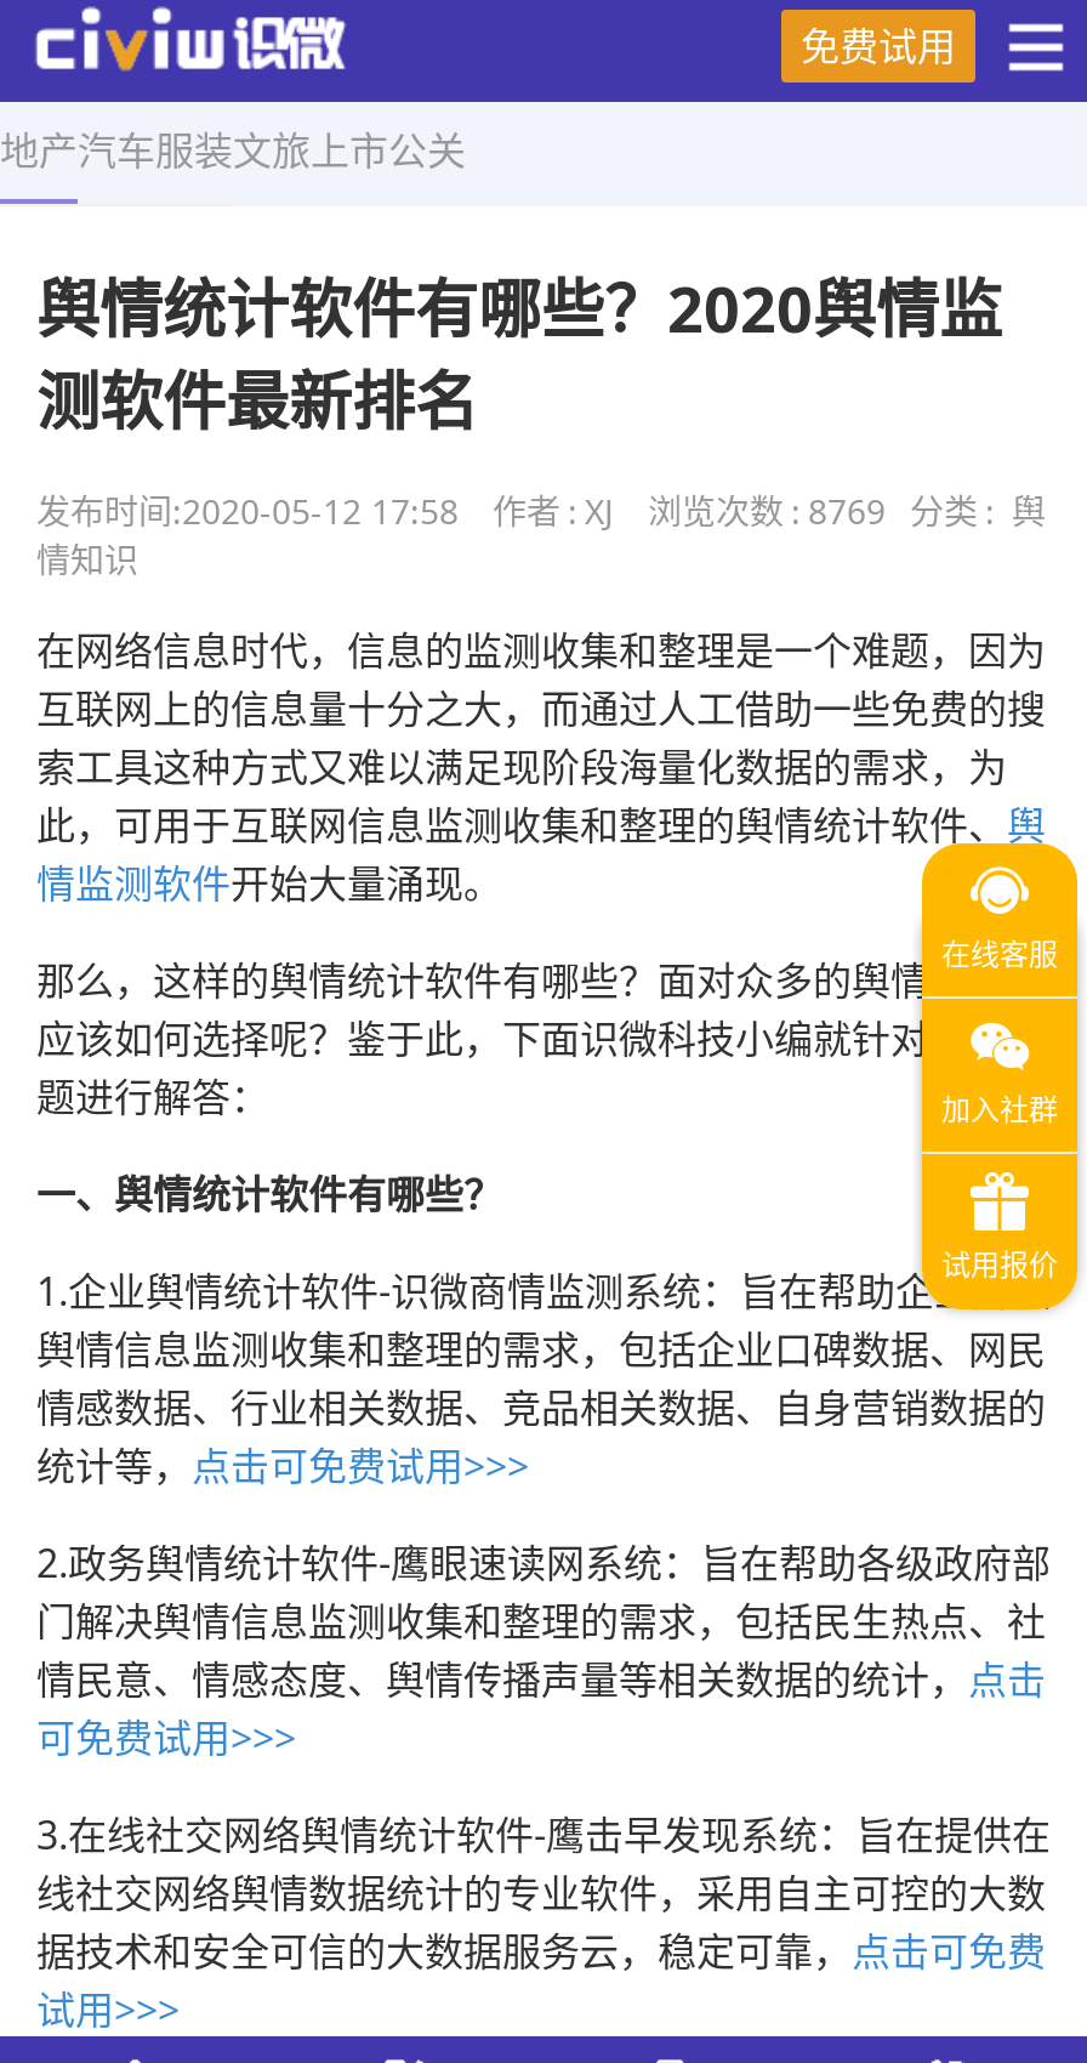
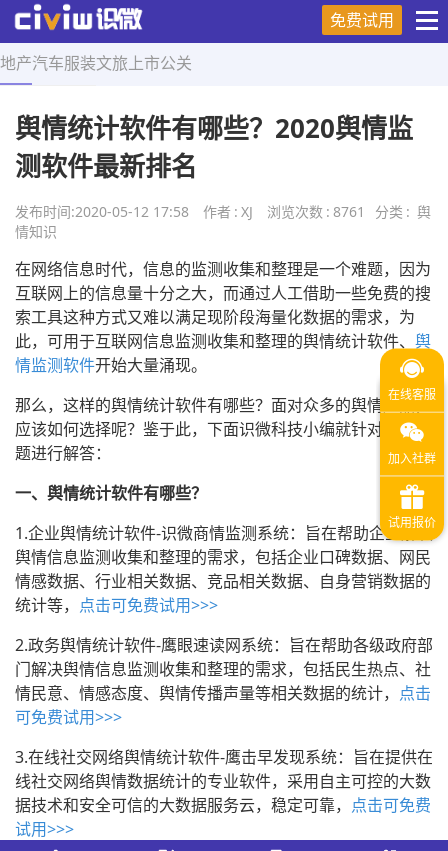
- 浏览次数 : 8769 分类 : 舆
+ 浏览次数 : 8761 分类 : 舆
